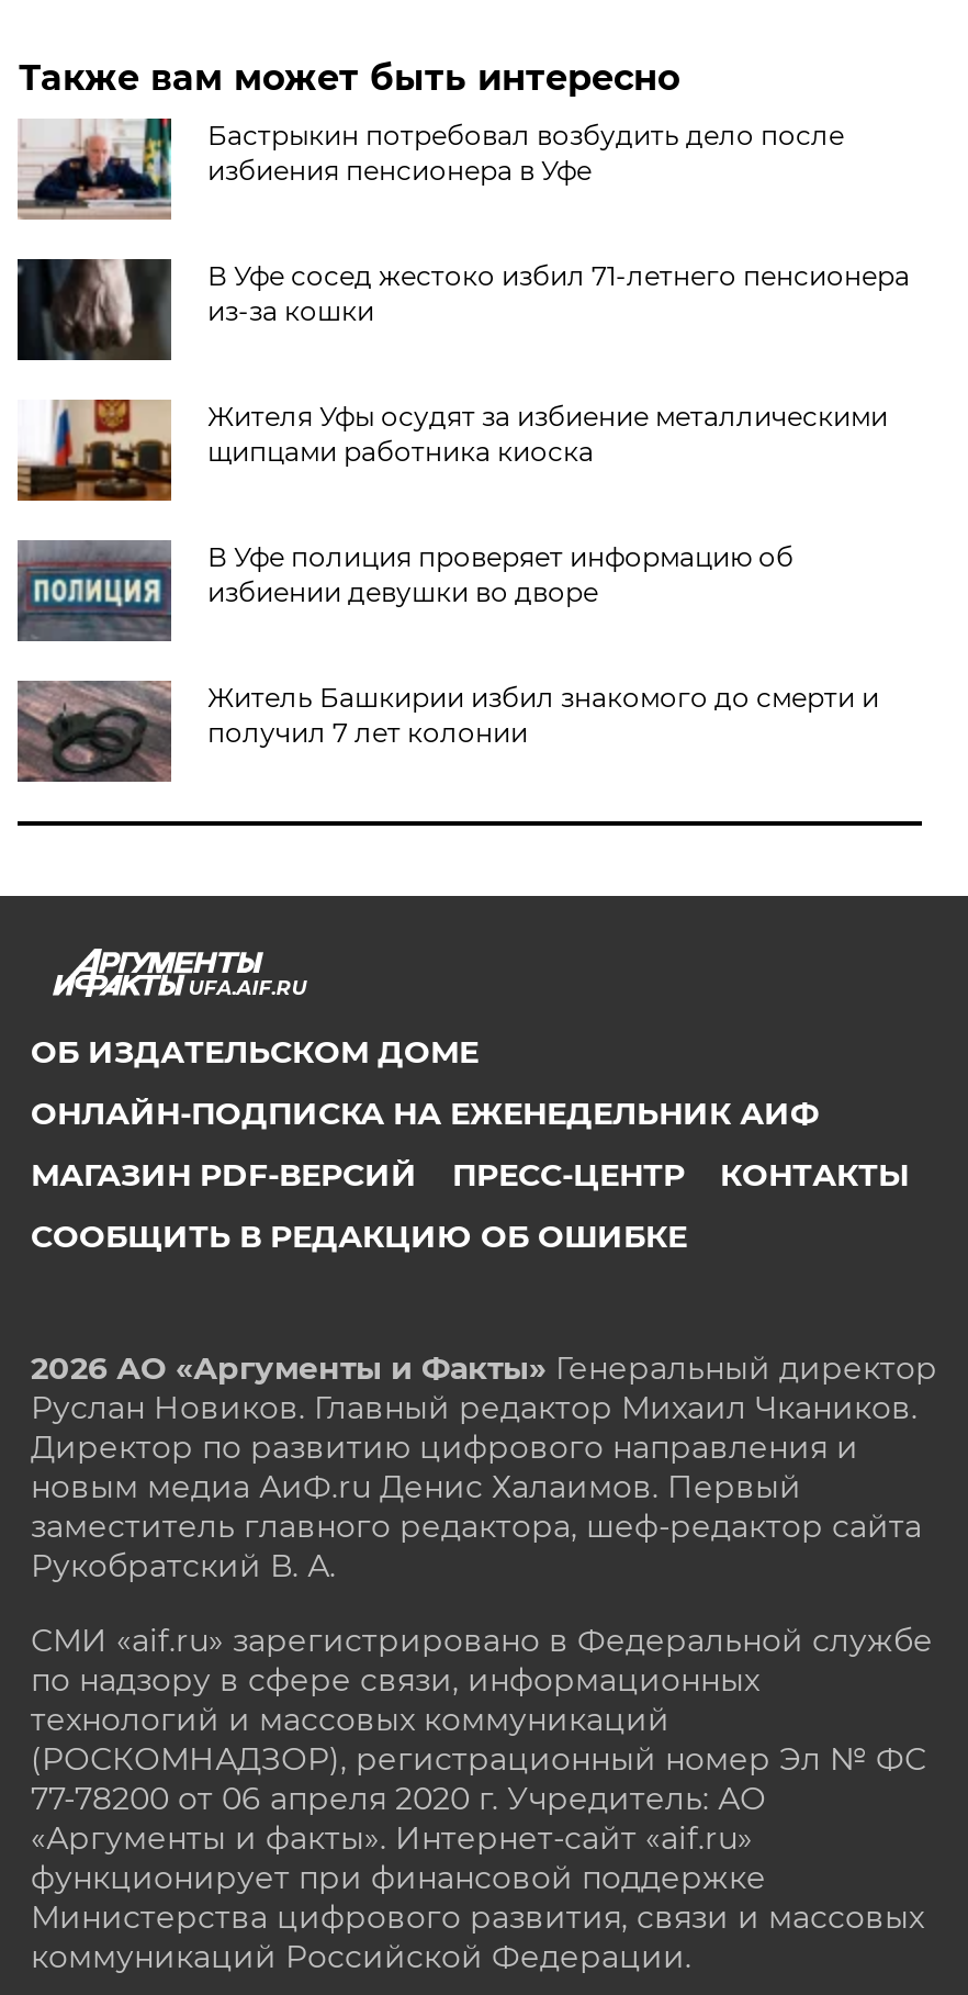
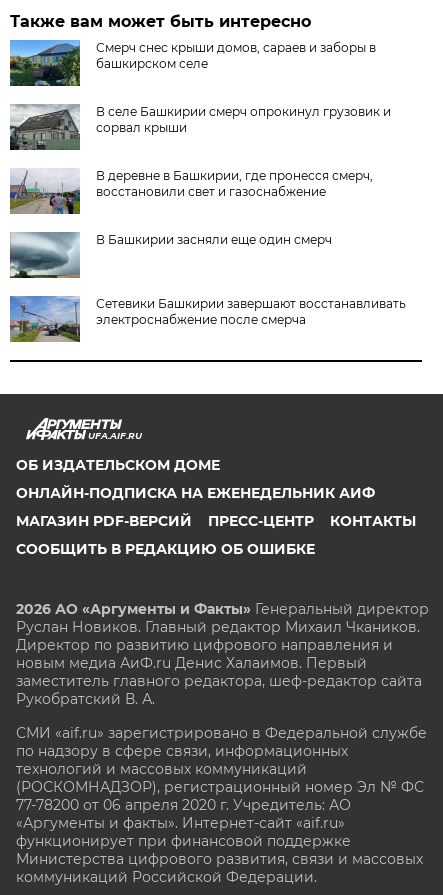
- [image]
- Бастрыкин потребовал возбудить дело после
- избиения пенсионера в Уфе
+ [image]
+ Смерч снес крыши домов, сараев и заборы в
+ башкирском селе

- [image]
- В Уфе сосед жестоко избил 71-летнего пенсионера
- из-за кошки
+ [image]
+ В селе Башкирии смерч опрокинул грузовик и
+ сорвал крыши

- [image]
- Жителя Уфы осудят за избиение металлическими
- щипцами работника киоска
+ [image]
+ В деревне в Башкирии, где пронесся смерч,
+ восстановили свет и газоснабжение

- [image]
- В Уфе полиция проверяет информацию об
- избиении девушки во дворе
+ [image]
+ В Башкирии засняли еще один смерч

- [image]
- Житель Башкирии избил знакомого до смерти и
- получил 7 лет колонии
+ [image]
+ Сетевики Башкирии завершают восстанавливать
+ электроснабжение после смерча
